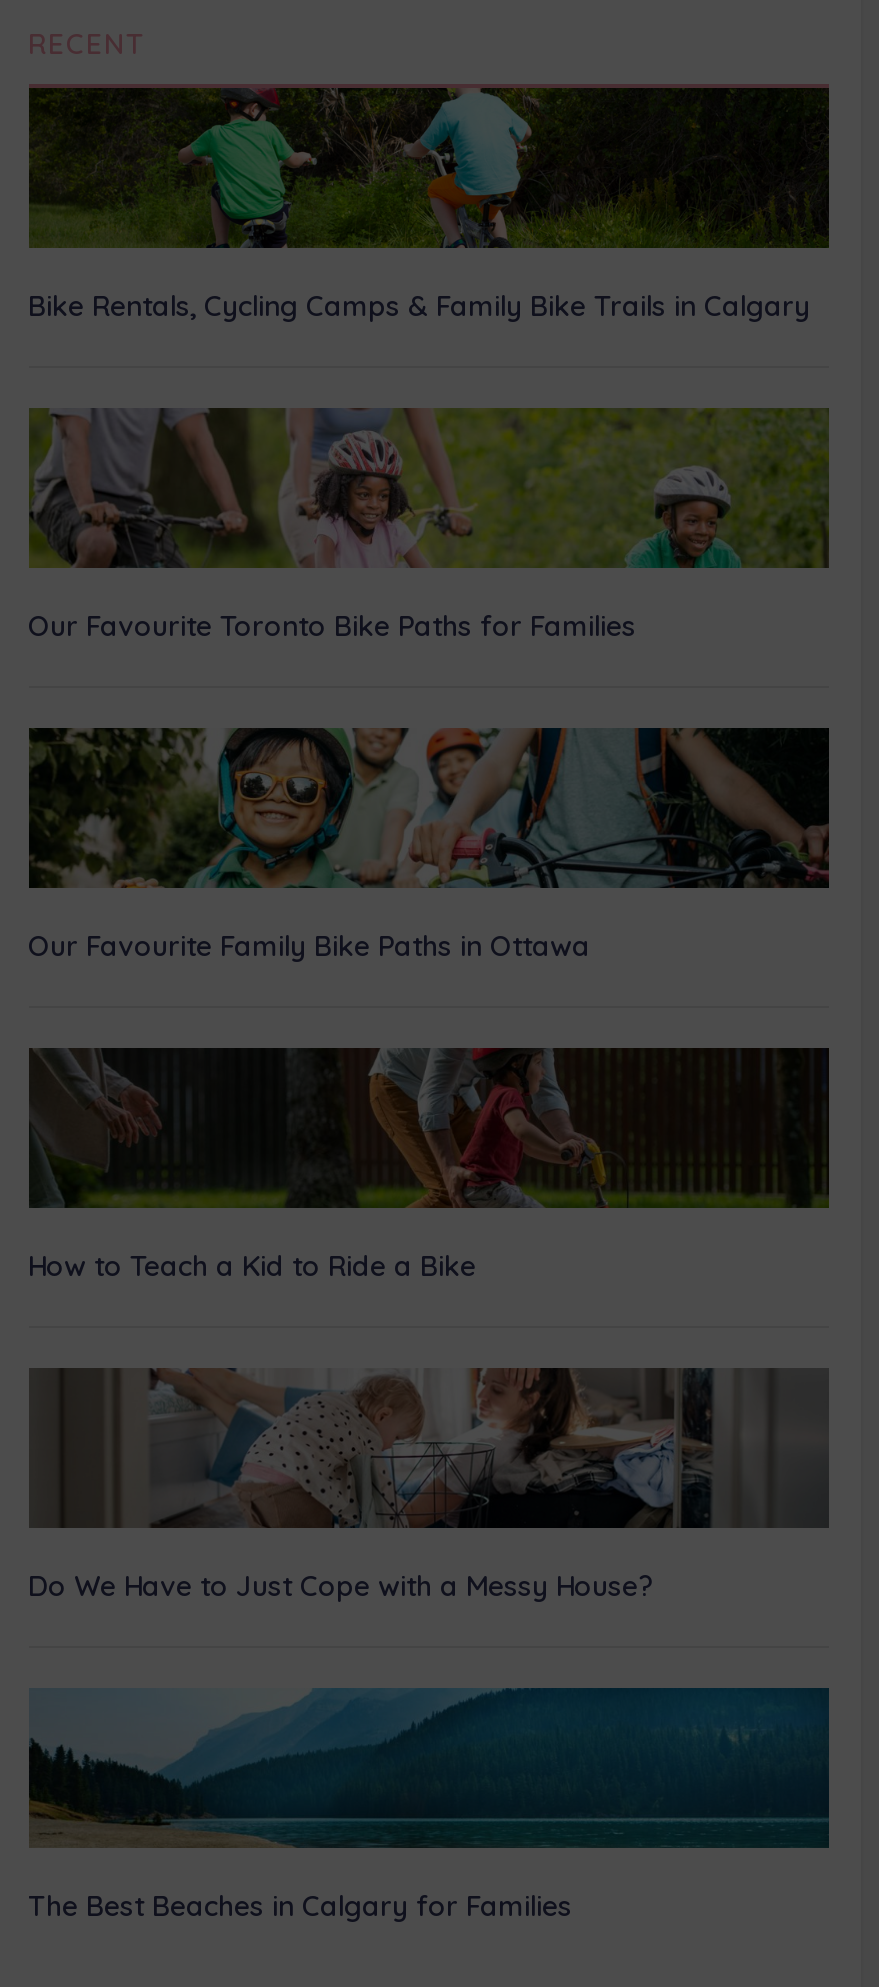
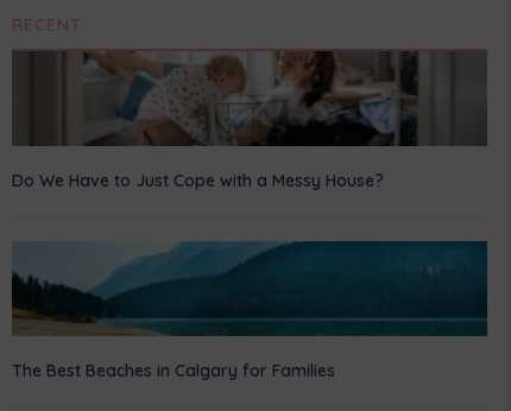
- [image]
- Bike Rentals, Cycling Camps & Family Bike Trails in Calgary

- [image]
- Our Favourite Toronto Bike Paths for Families

- [image]
- Our Favourite Family Bike Paths in Ottawa

- [image]
- How to Teach a Kid to Ride a Bike
